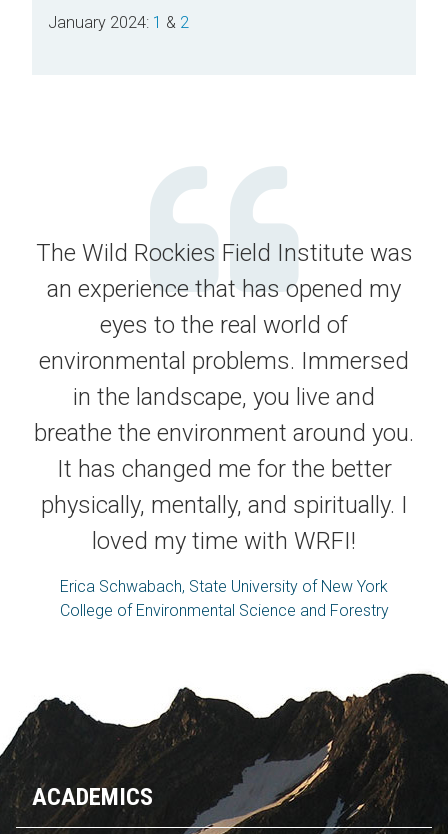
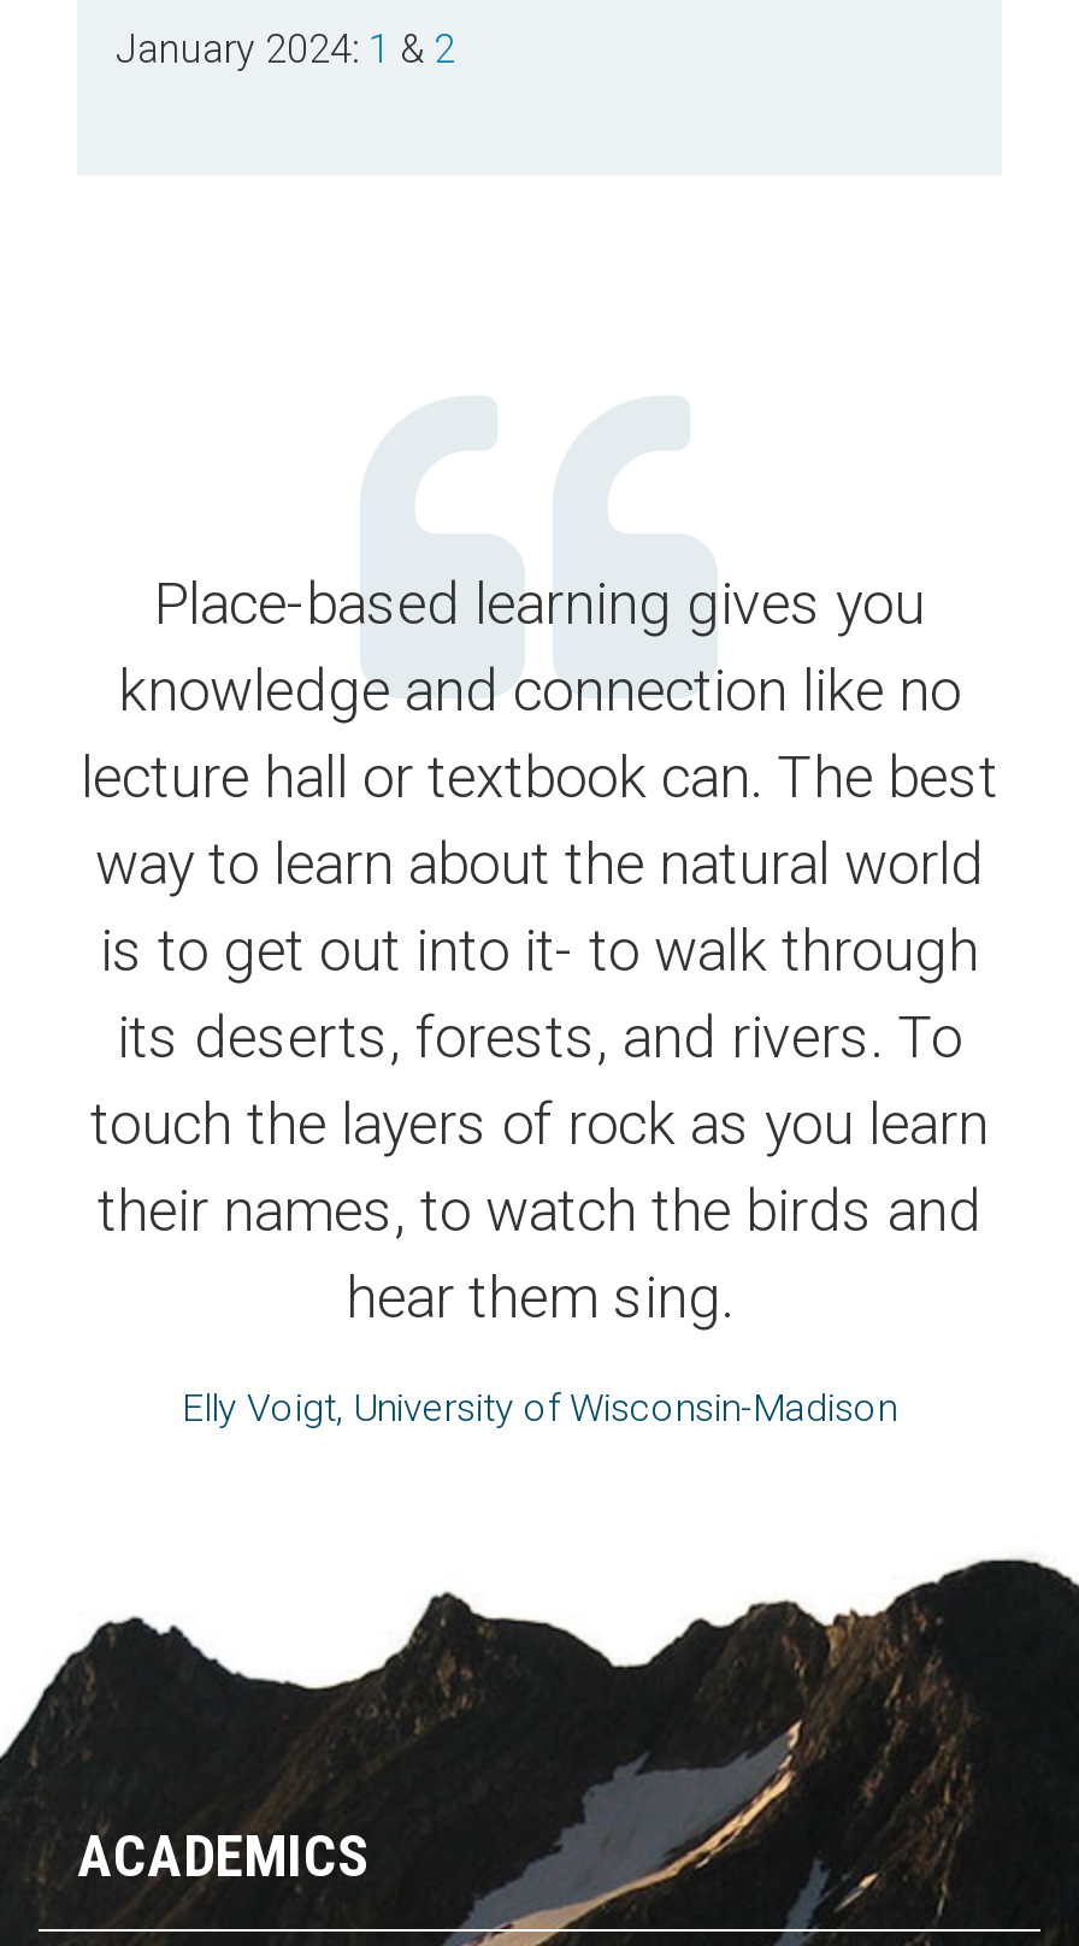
- The Wild Rockies Field Institute was
- an experience that has opened my
- eyes to the real world of
- environmental problems. Immersed
- in the landscape, you live and
- breathe the environment around you.
- It has changed me for the better
- physically, mentally, and spiritually. I
- loved my time with WRFI!
+ Place-based learning gives you
+ knowledge and connection like no
+ lecture hall or textbook can. The best
+ way to learn about the natural world
+ is to get out into it- to walk through
+ its deserts, forests, and rivers. To
+ touch the layers of rock as you learn
+ their names, to watch the birds and
+ hear them sing.

- Erica Schwabach, State University of New York
- College of Environmental Science and Forestry
+ Elly Voigt, University of Wisconsin-Madison
